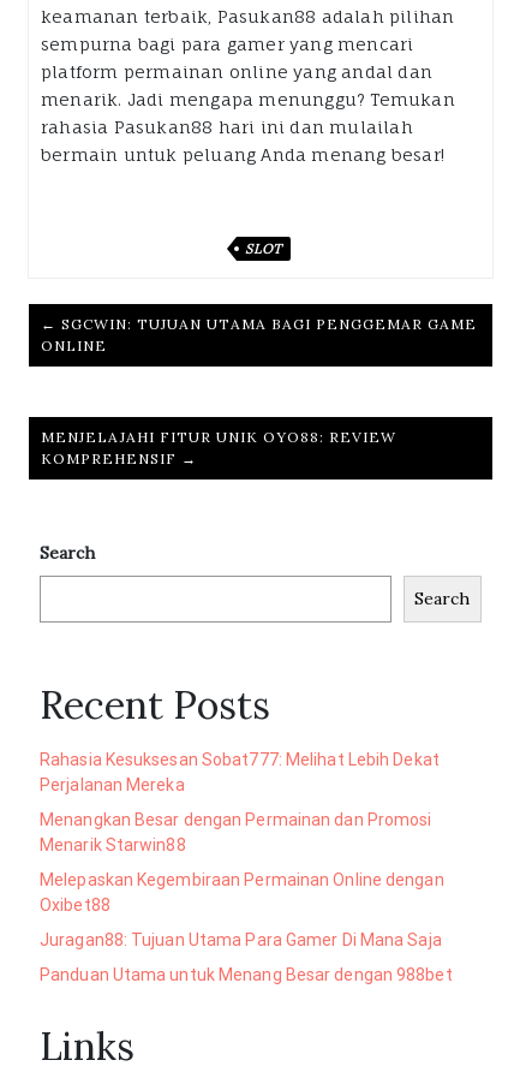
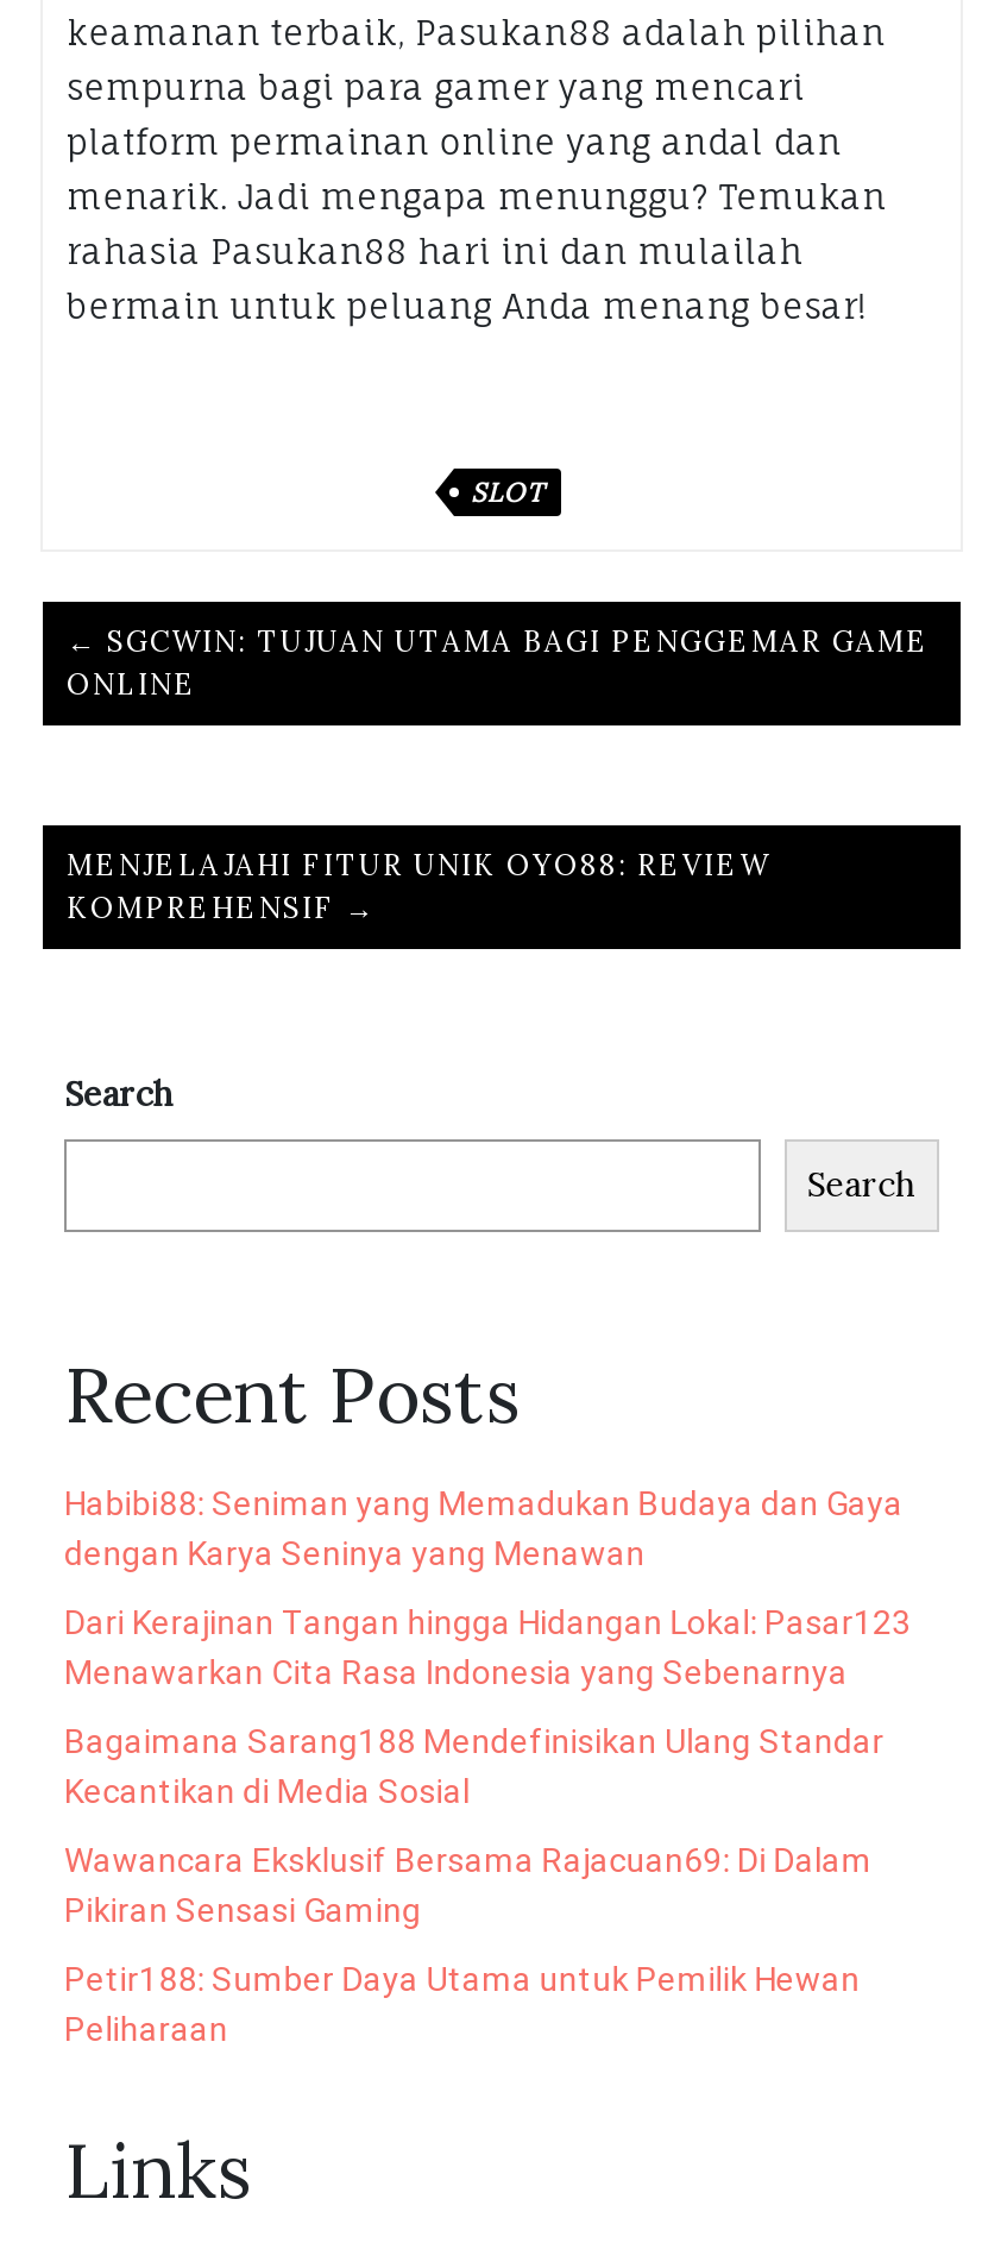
- Rahasia Kesuksesan Sobat777: Melihat Lebih Dekat
- Perjalanan Mereka
+ Habibi88: Seniman yang Memadukan Budaya dan Gaya
+ dengan Karya Seninya yang Menawan

- Menangkan Besar dengan Permainan dan Promosi
- Menarik Starwin88
+ Dari Kerajinan Tangan hingga Hidangan Lokal: Pasar123
+ Menawarkan Cita Rasa Indonesia yang Sebenarnya

- Melepaskan Kegembiraan Permainan Online dengan
- Oxibet88
+ Bagaimana Sarang188 Mendefinisikan Ulang Standar
+ Kecantikan di Media Sosial

- Juragan88: Tujuan Utama Para Gamer Di Mana Saja
+ Wawancara Eksklusif Bersama Rajacuan69: Di Dalam
+ Pikiran Sensasi Gaming

- Panduan Utama untuk Menang Besar dengan 988bet
+ Petir188: Sumber Daya Utama untuk Pemilik Hewan
+ Peliharaan
